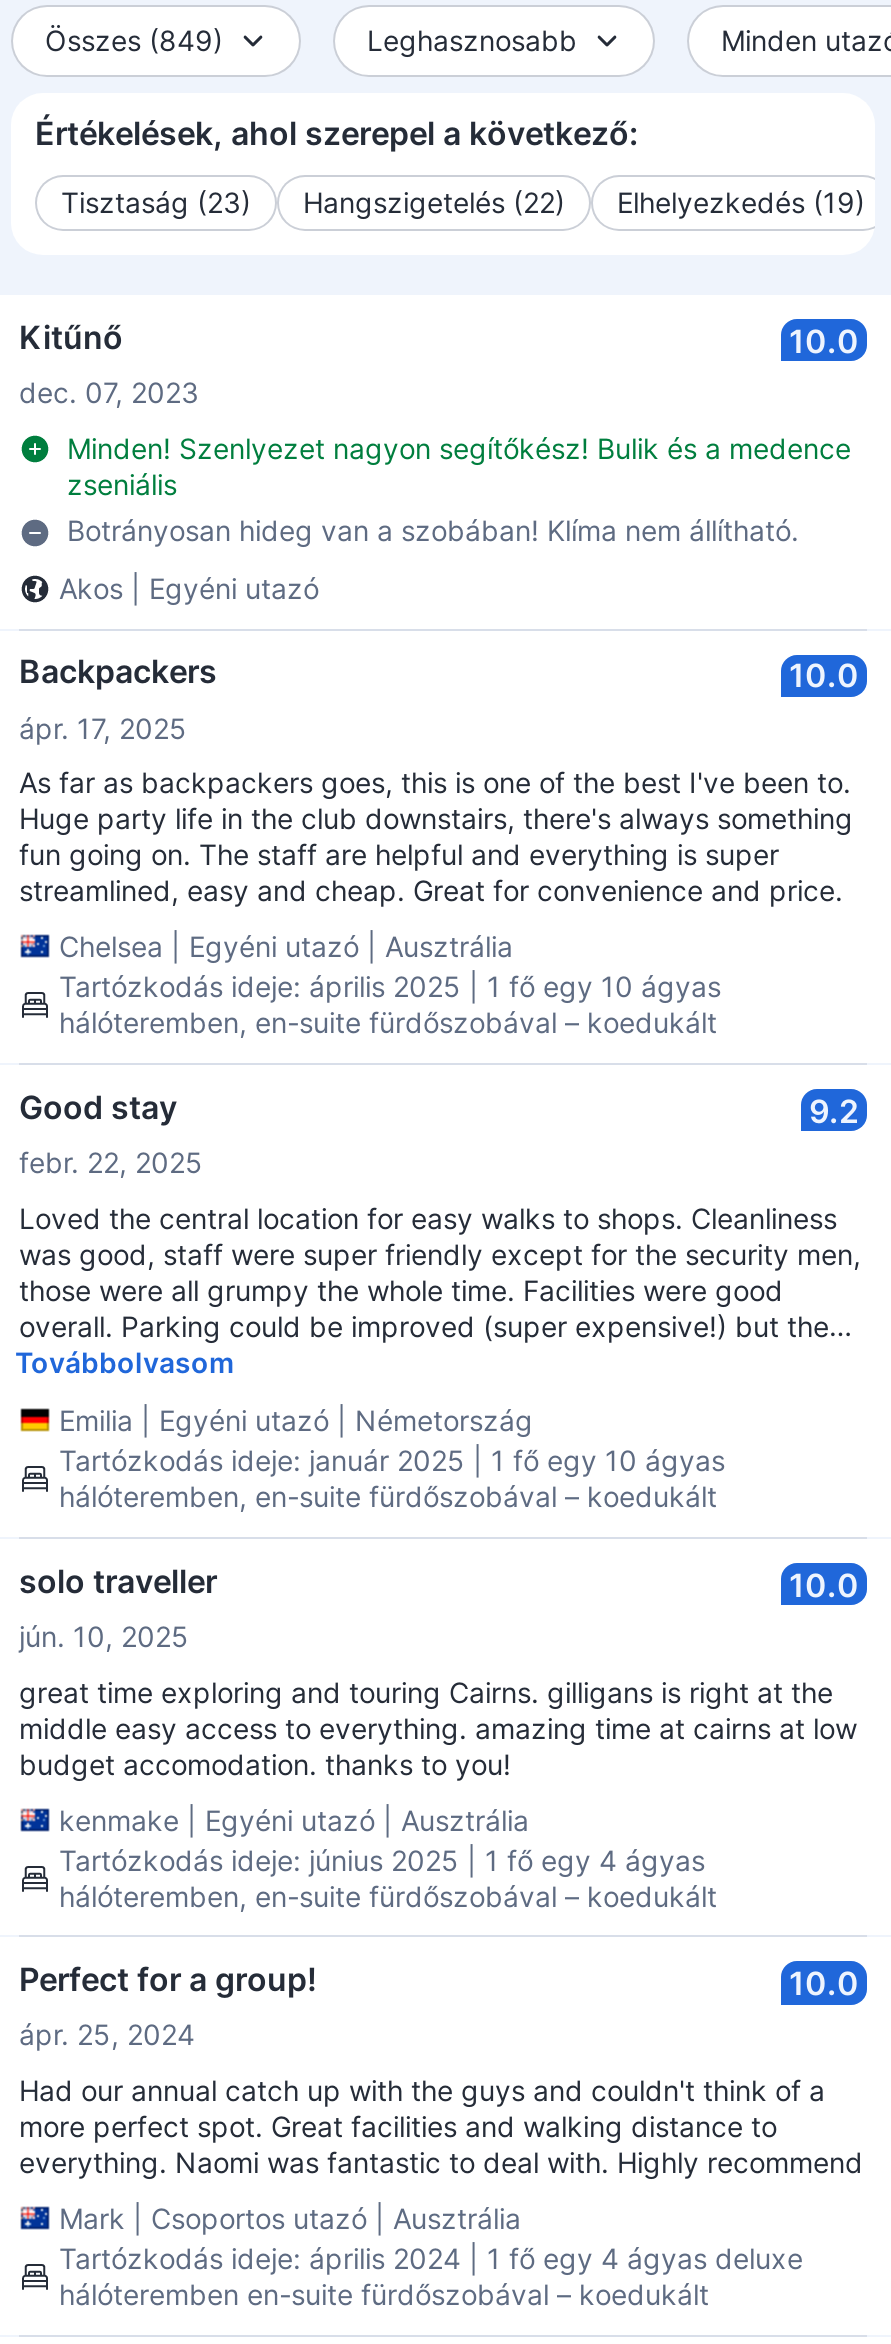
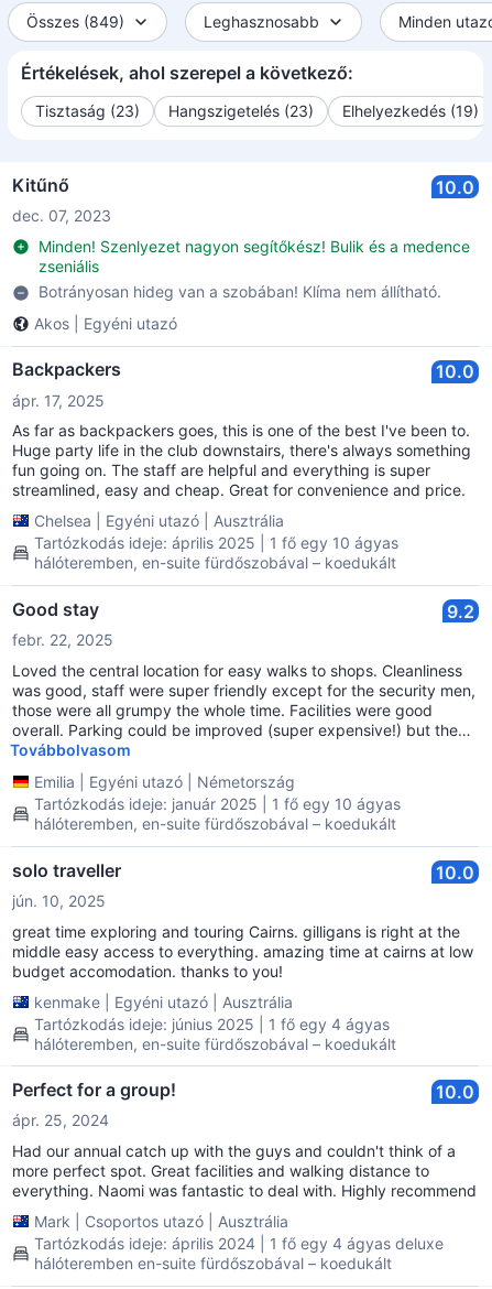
- Hangszigetelés (22)
+ Hangszigetelés (23)
